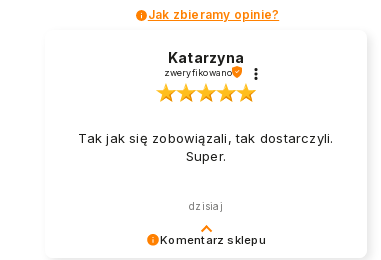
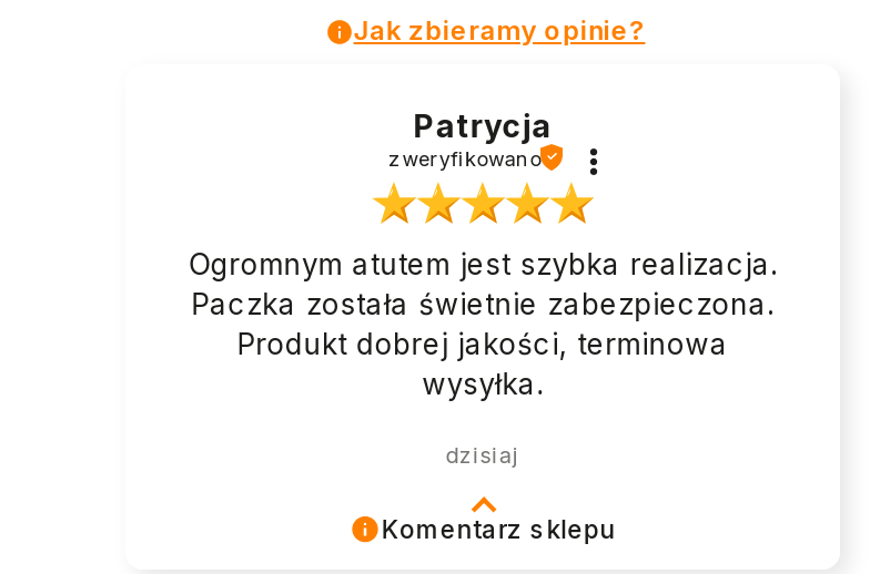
- Katarzyna
+ Patrycja

- Tak jak się zobowiązali, tak dostarczyli.
- Super.
+ Ogromnym atutem jest szybka realizacja.
+ Paczka została świetnie zabezpieczona.
+ Produkt dobrej jakości, terminowa
+ wysyłka.
